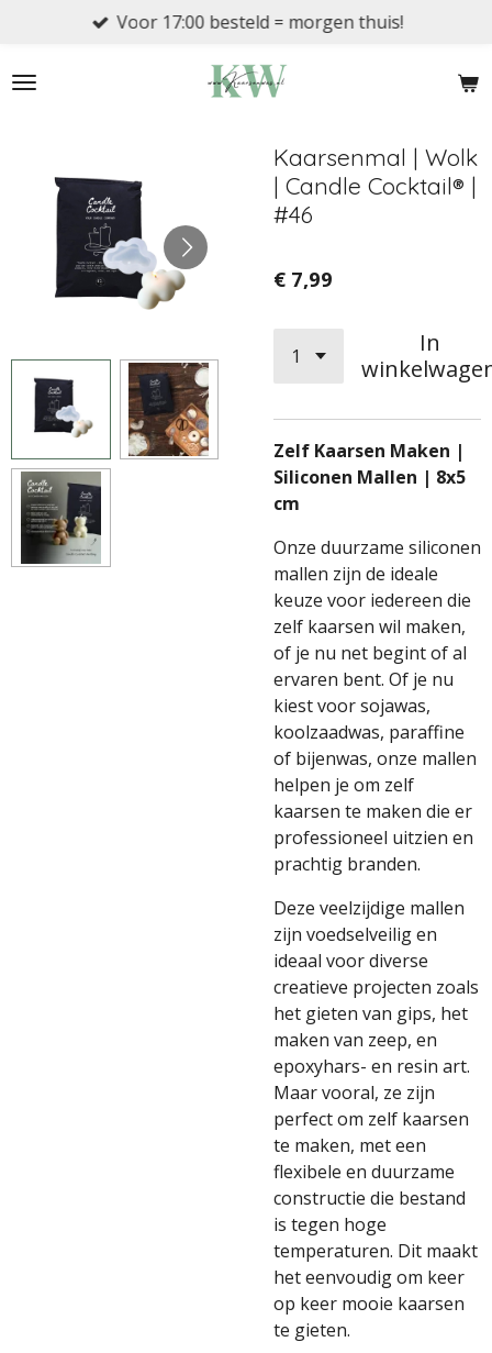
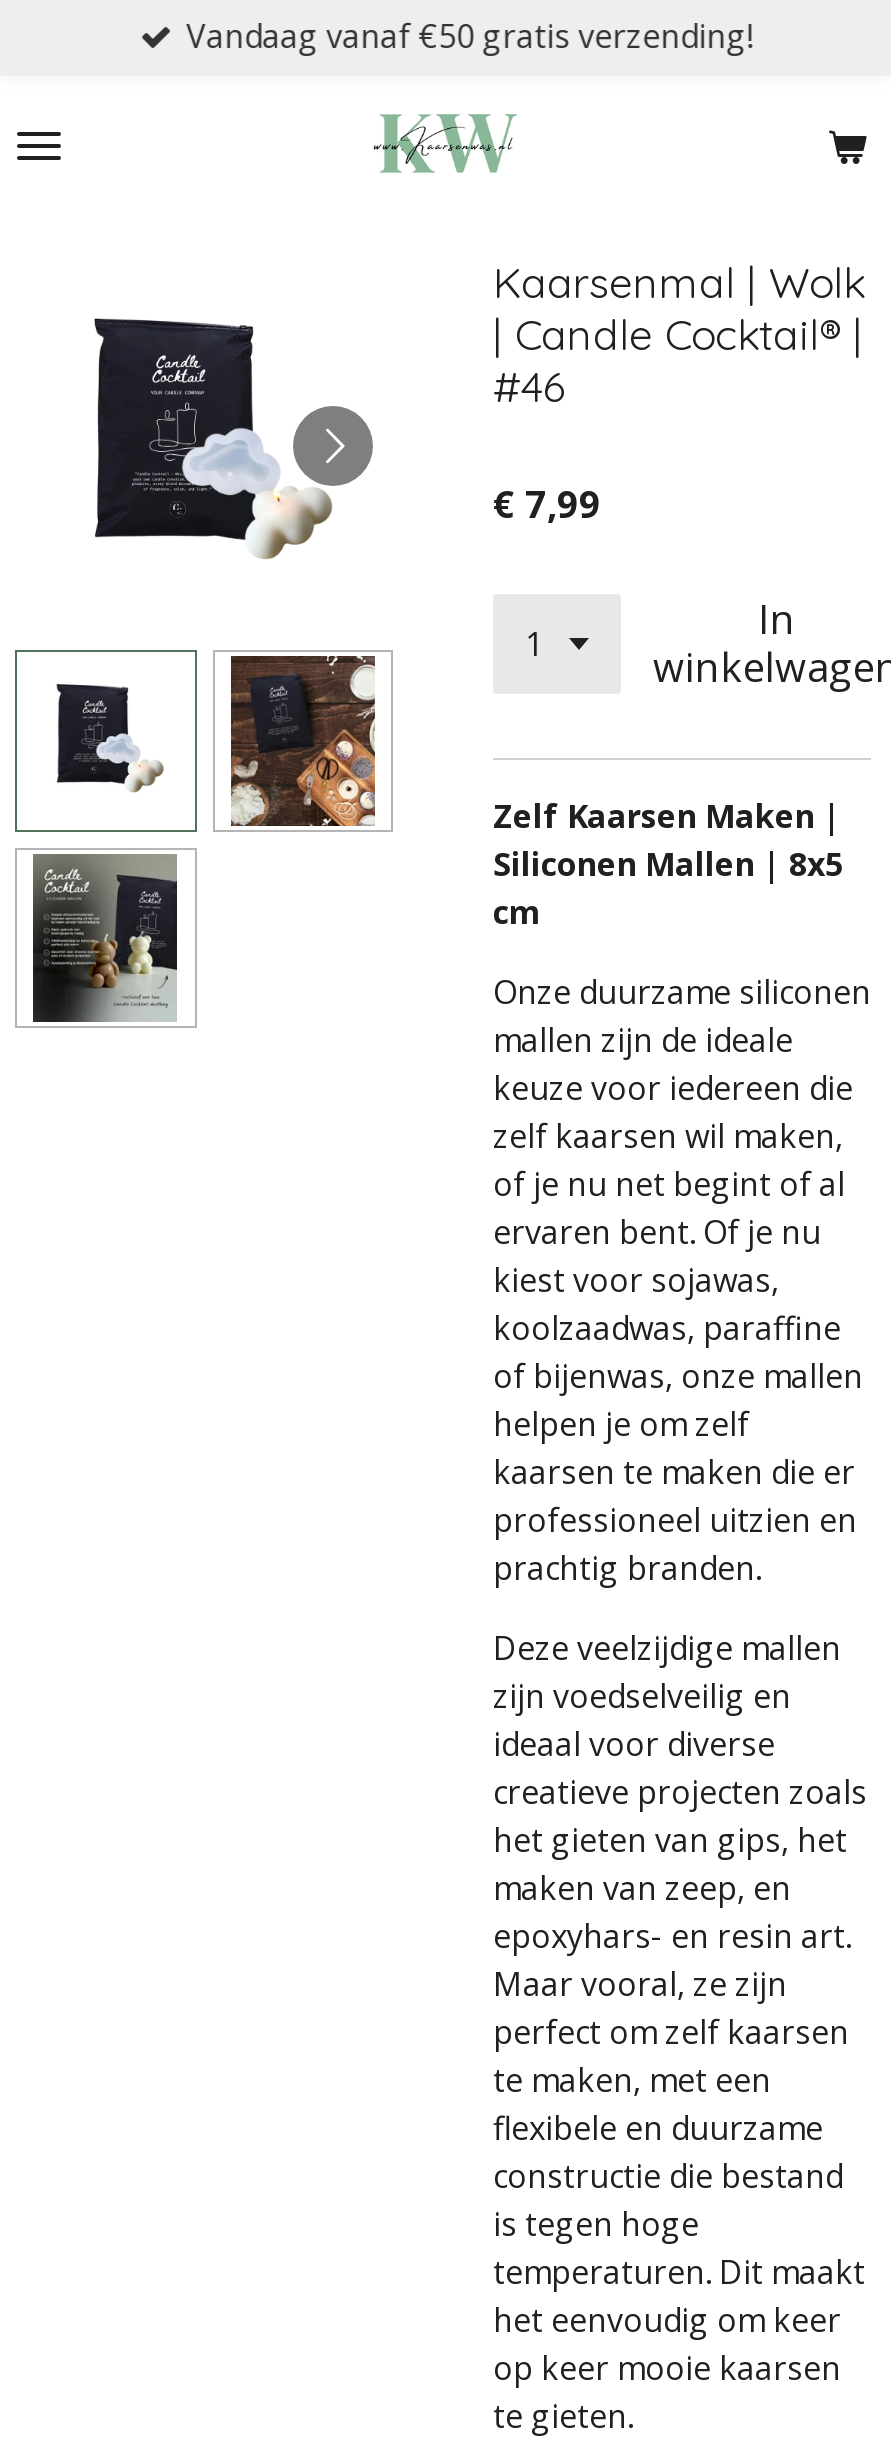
- Voor 17:00 besteld = morgen thuis!
+ Vandaag vanaf €50 gratis verzending!
